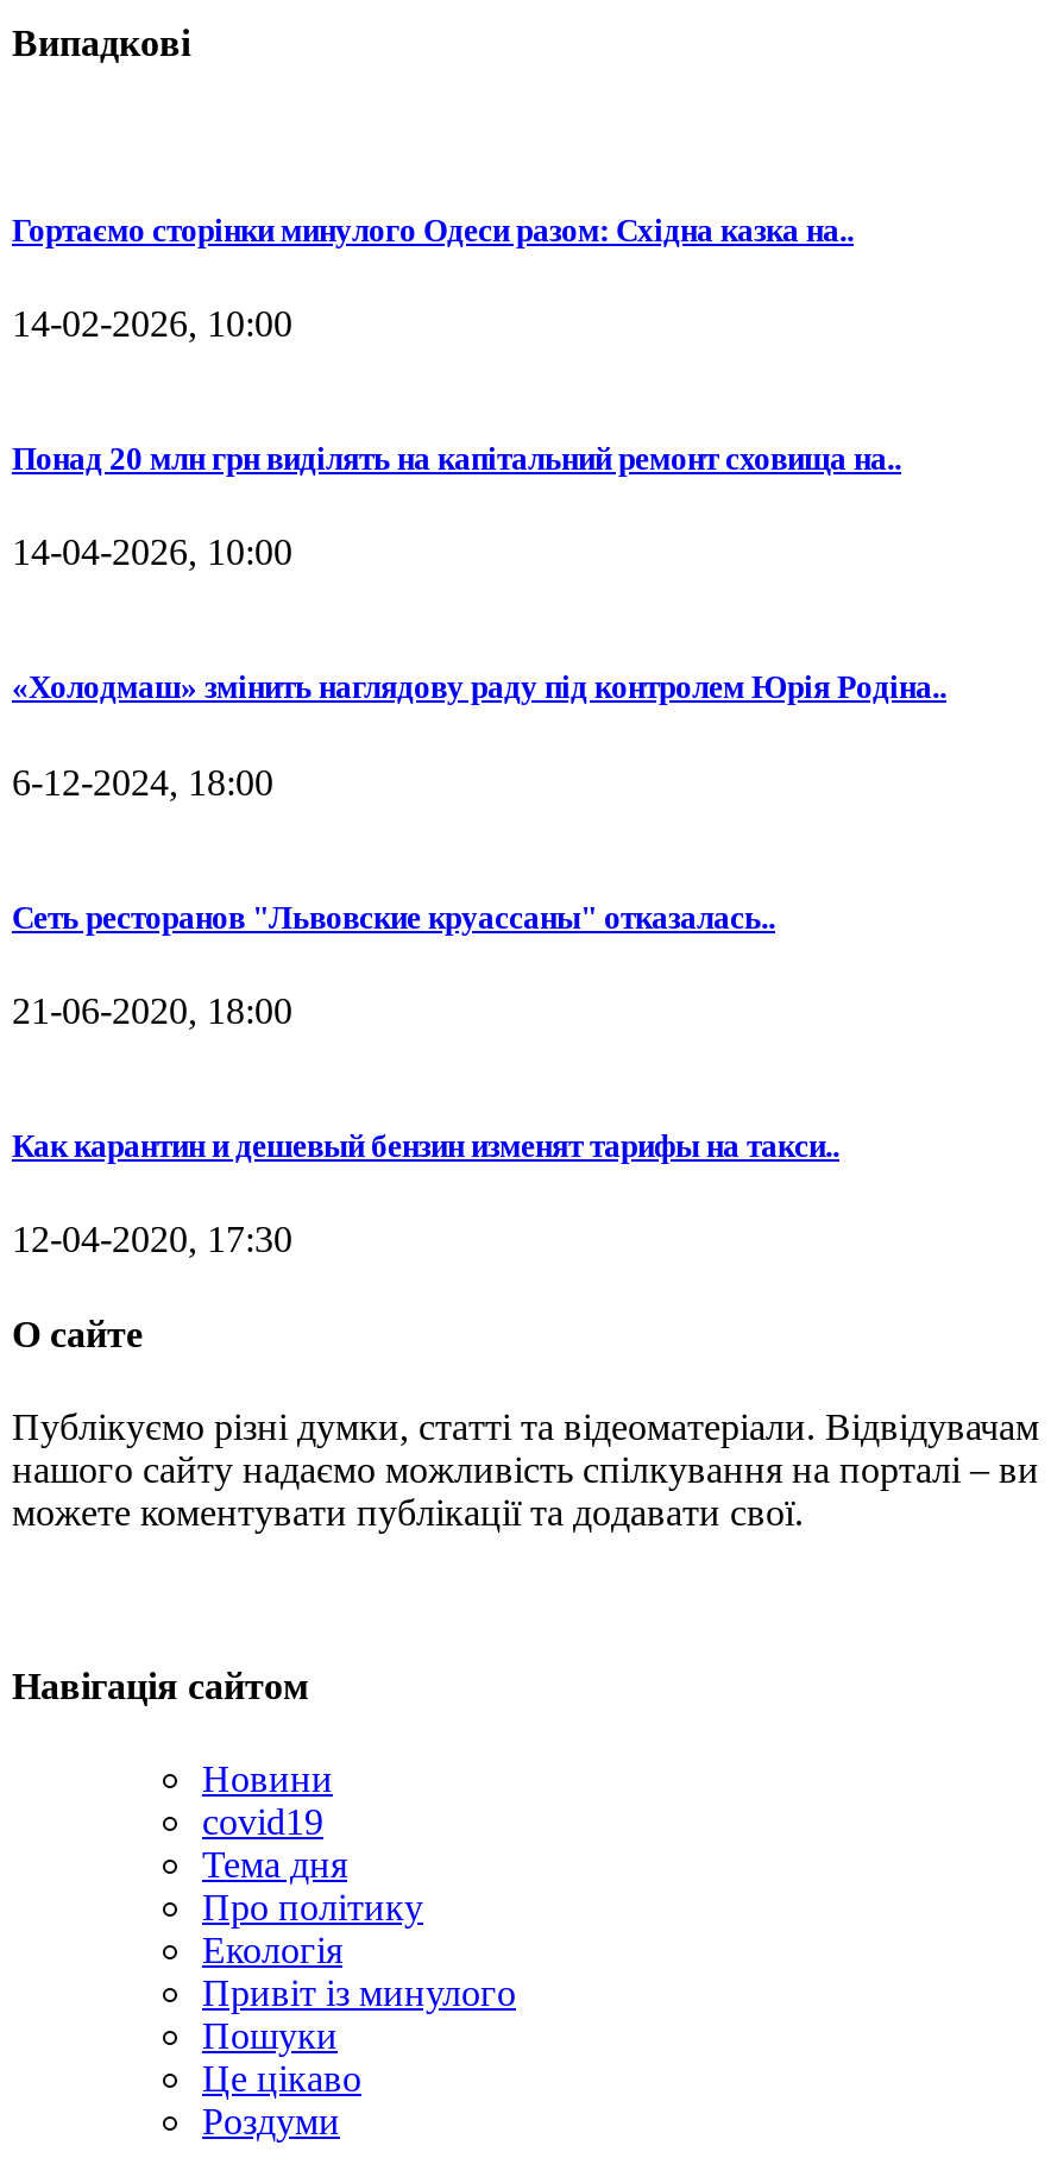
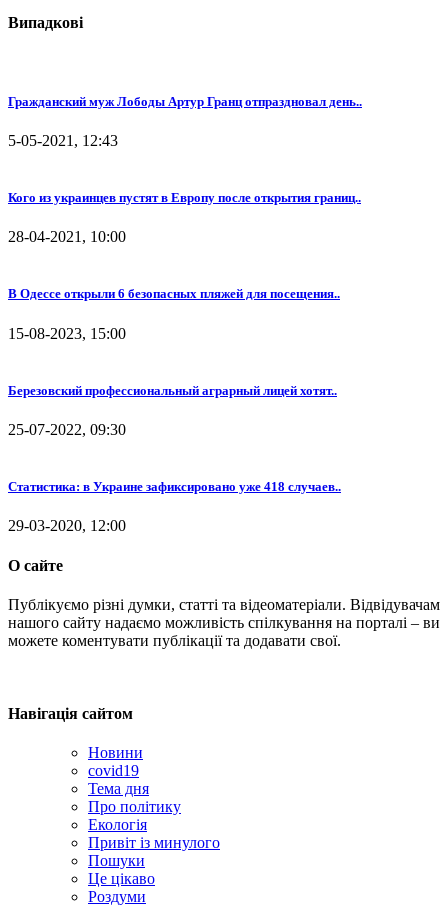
- Гортаємо сторінки минулого Одеси разом: Східна казка на..
+ Гражданский муж Лободы Артур Гранц отпраздновал день..

- 14-02-2026, 10:00
+ 5-05-2021, 12:43

- Понад 20 млн грн виділять на капітальний ремонт сховища на..
+ Кого из украинцев пустят в Европу после открытия границ..

- 14-04-2026, 10:00
+ 28-04-2021, 10:00

- «Холодмаш» змінить наглядову раду під контролем Юрія Родіна..
+ В Одессе открыли 6 безопасных пляжей для посещения..

- 6-12-2024, 18:00
+ 15-08-2023, 15:00

- Сеть ресторанов "Львовские круассаны" отказалась..
+ Березовский профессиональный аграрный лицей хотят..

- 21-06-2020, 18:00
+ 25-07-2022, 09:30

- Как карантин и дешевый бензин изменят тарифы на такси..
+ Статистика: в Украине зафиксировано уже 418 случаев..

- 12-04-2020, 17:30
+ 29-03-2020, 12:00
